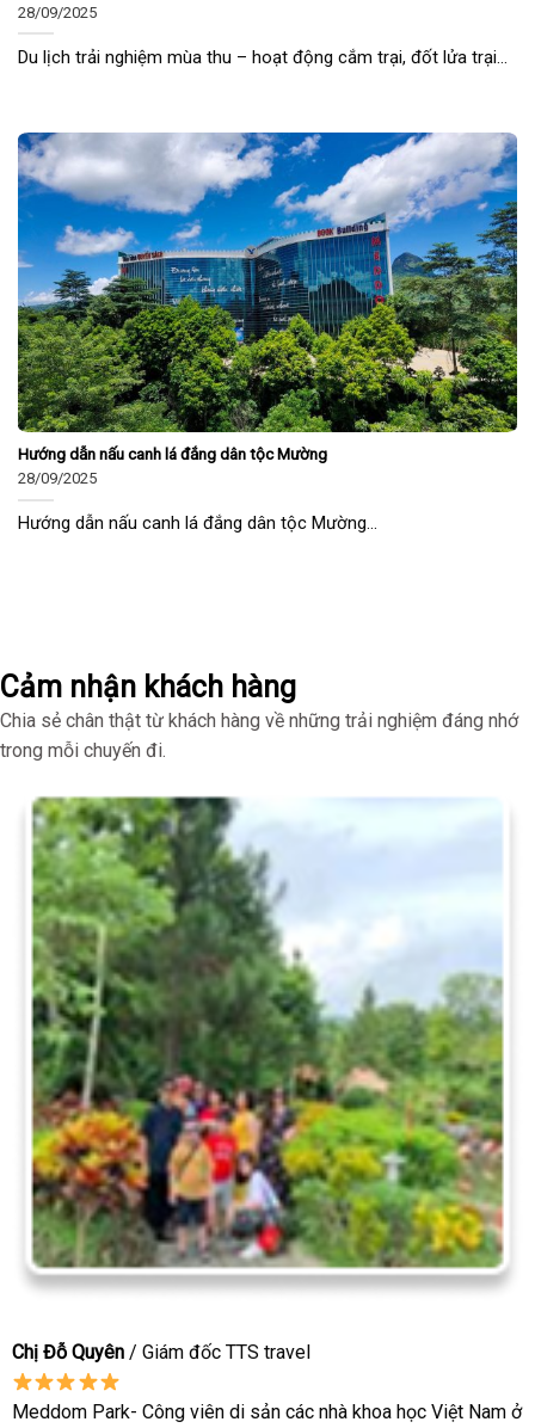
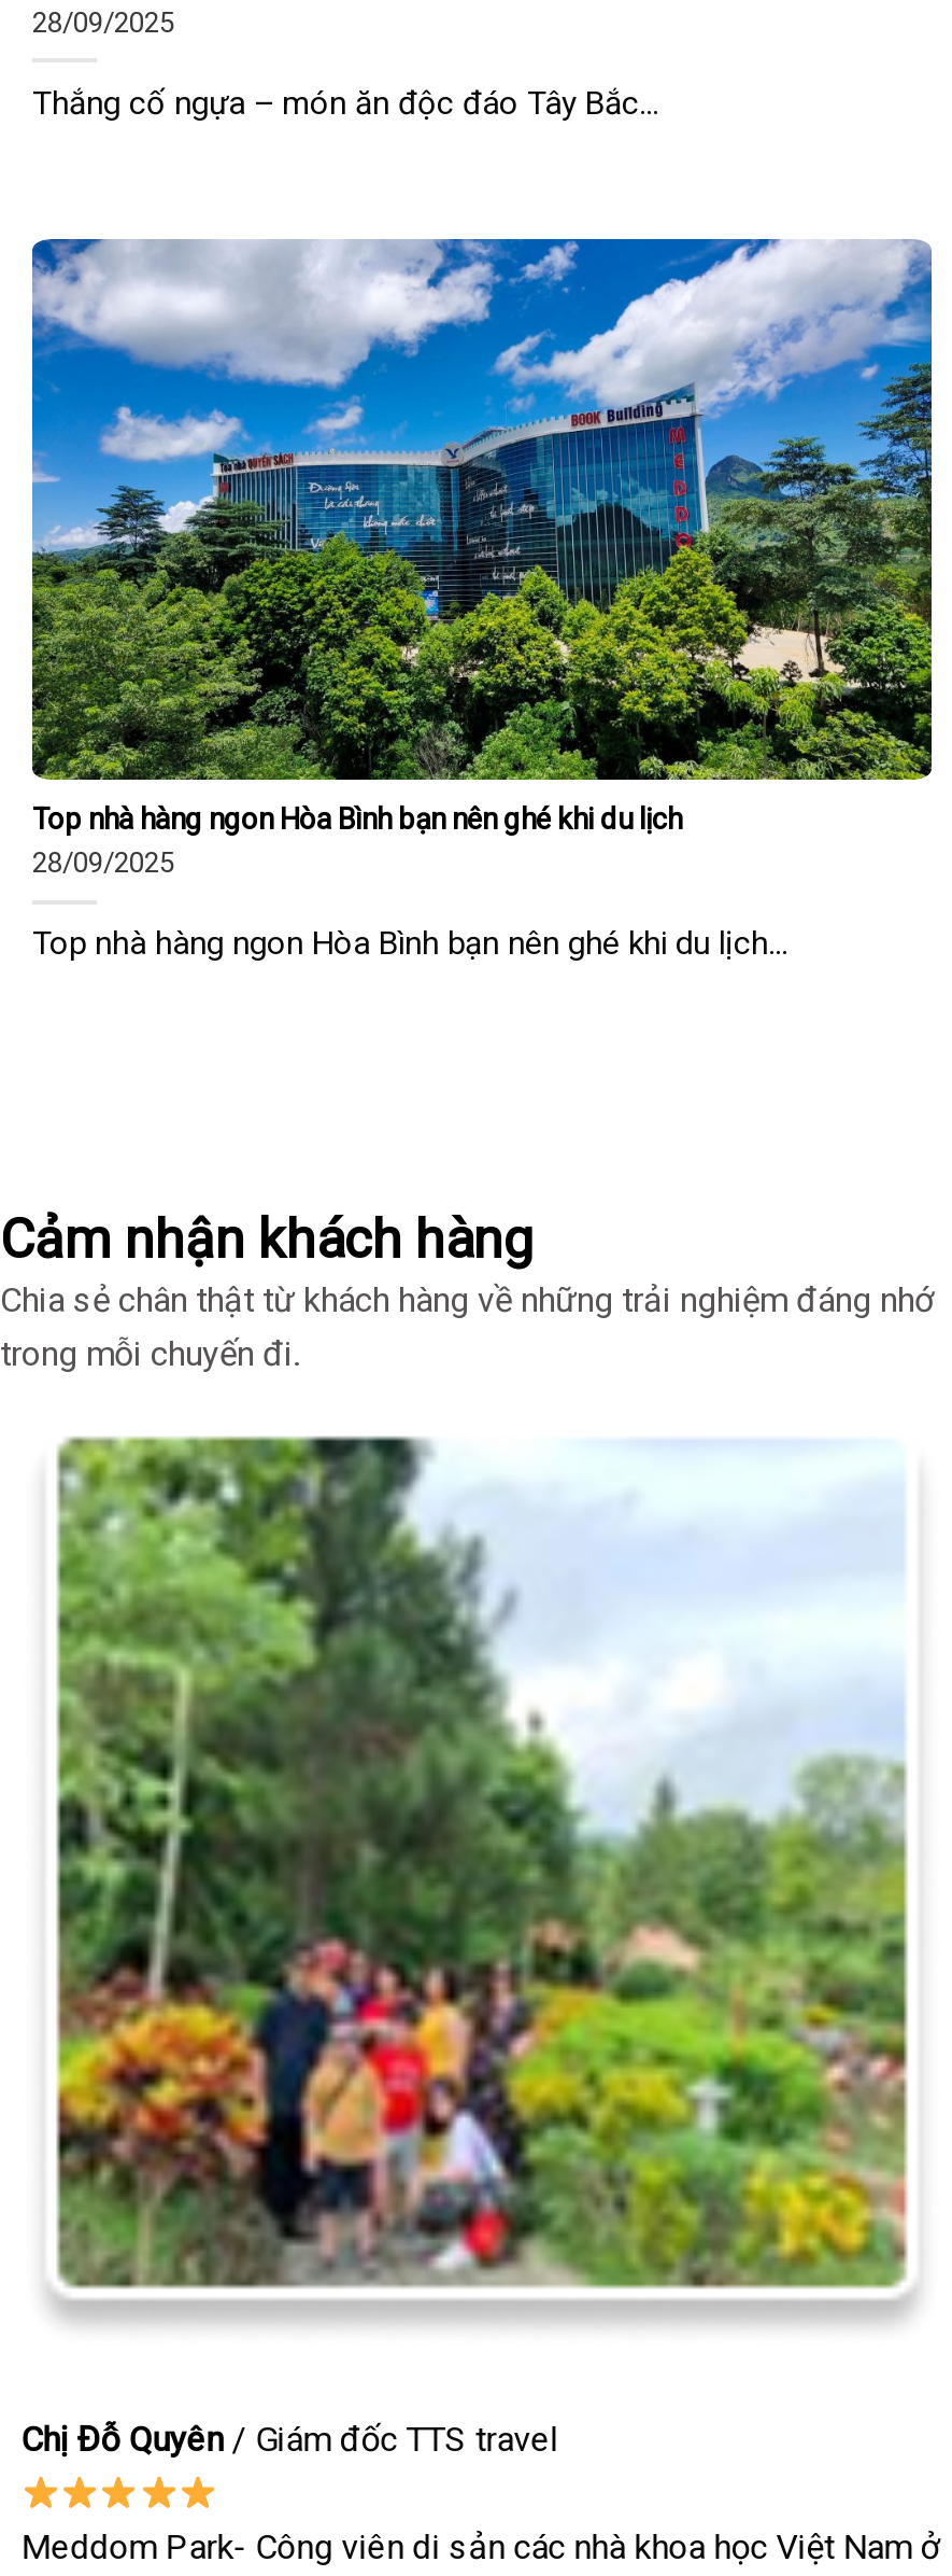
- Du lịch trải nghiệm mùa thu – hoạt động cắm trại, đốt lửa trại...
+ Thắng cố ngựa – món ăn độc đáo Tây Bắc...

- Hướng dẫn nấu canh lá đắng dân tộc Mường
+ Top nhà hàng ngon Hòa Bình bạn nên ghé khi du lịch

- Hướng dẫn nấu canh lá đắng dân tộc Mường...
+ Top nhà hàng ngon Hòa Bình bạn nên ghé khi du lịch...
